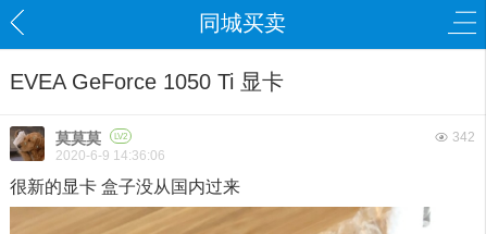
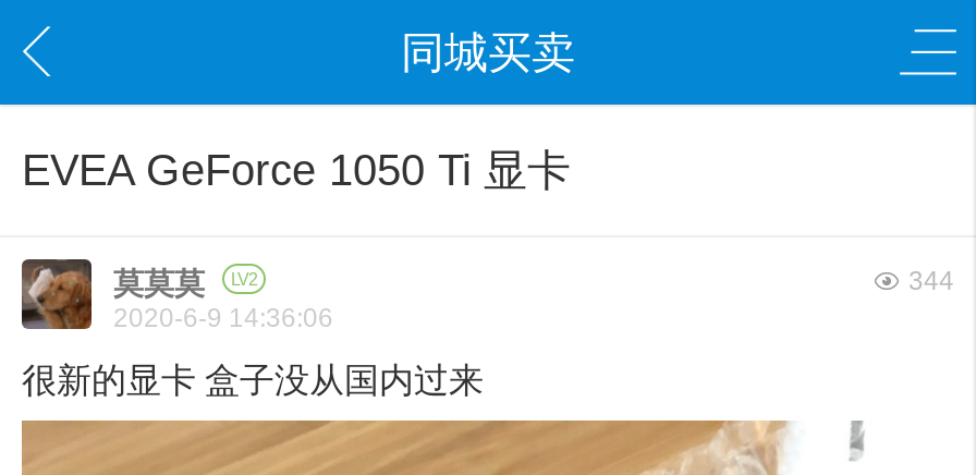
- 342
+ 344
